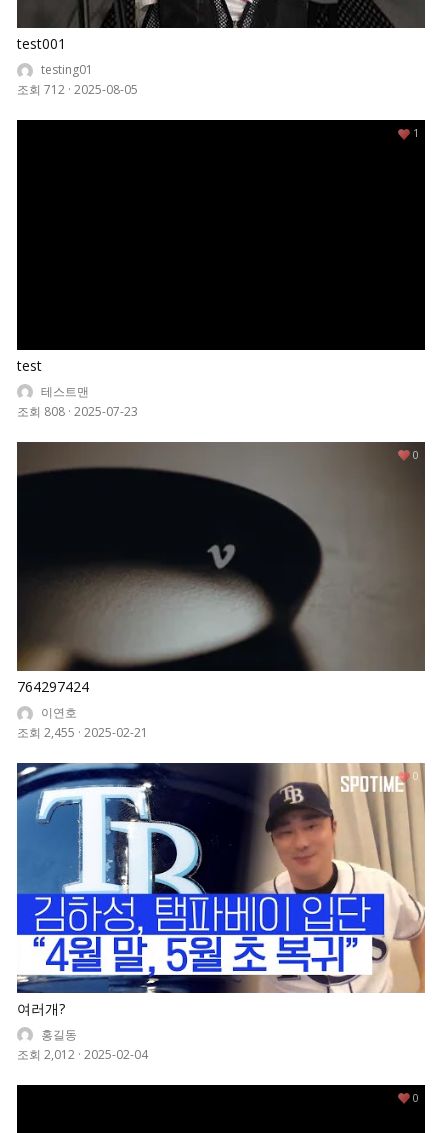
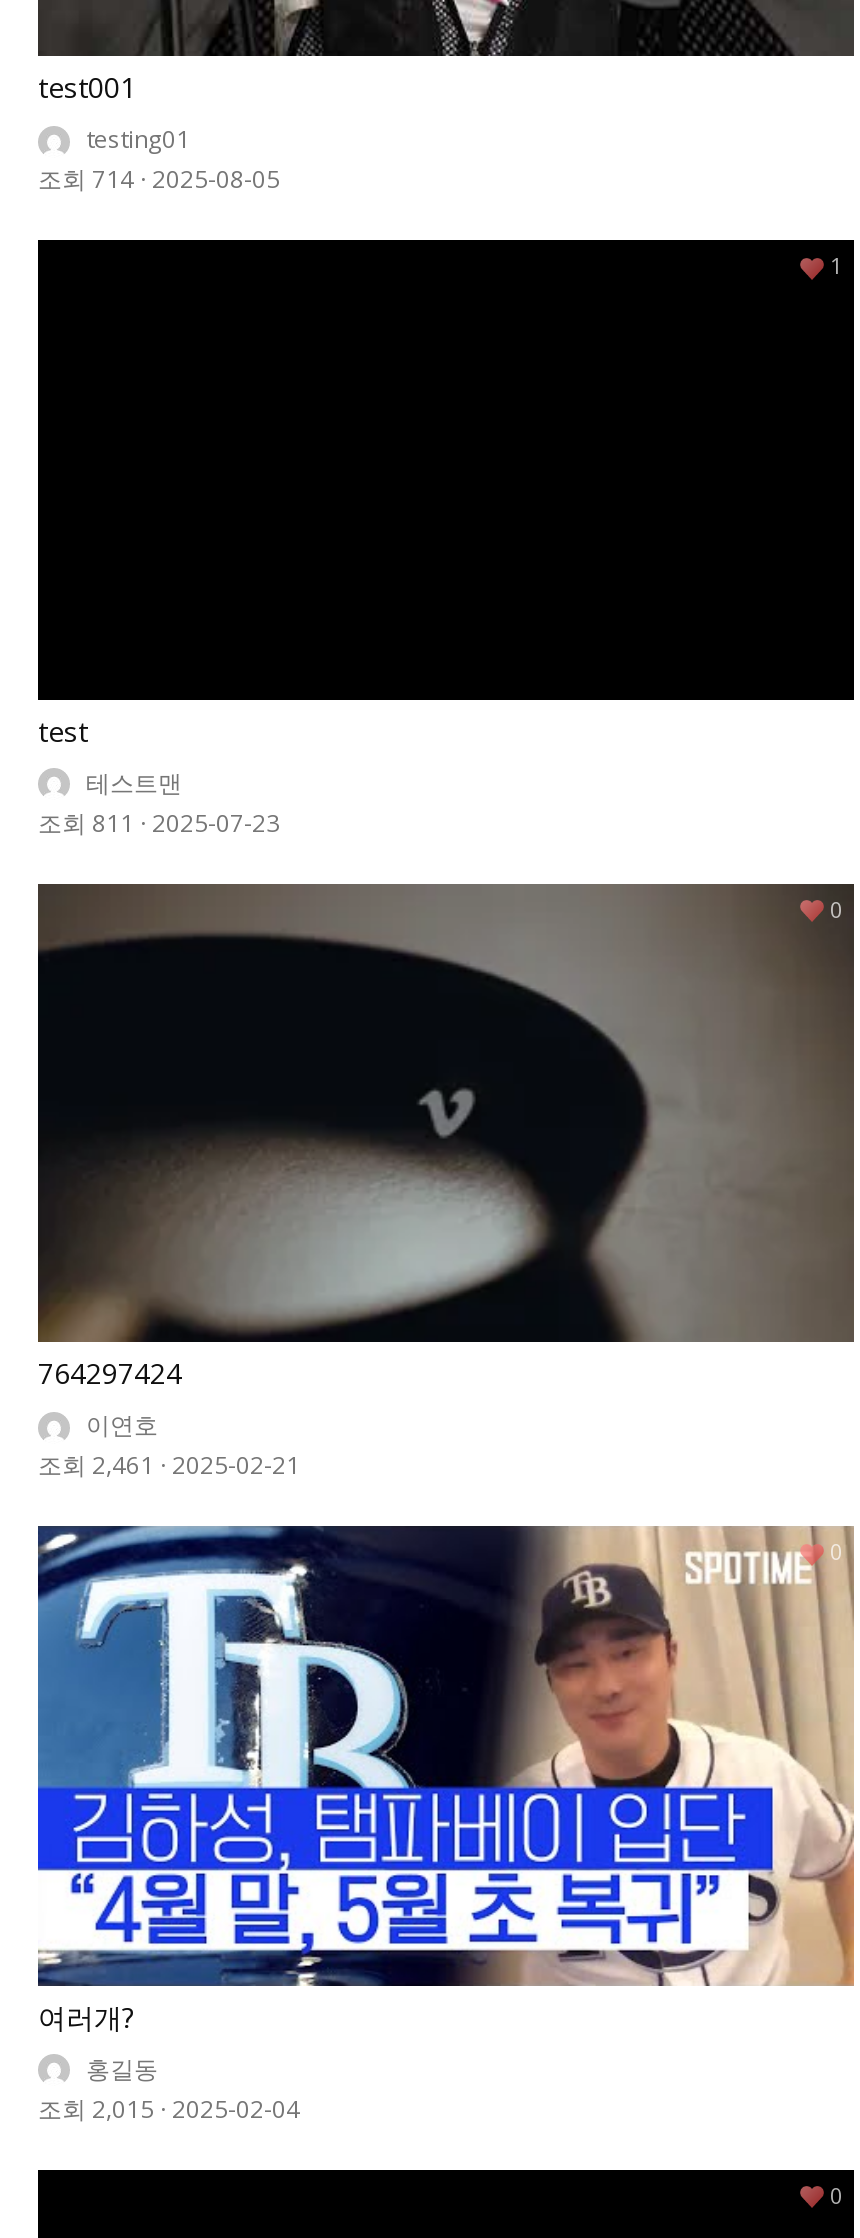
- 조회 712 · 2025-08-05
+ 조회 714 · 2025-08-05

- 조회 808 · 2025-07-23
+ 조회 811 · 2025-07-23

- 조회 2,455 · 2025-02-21
+ 조회 2,461 · 2025-02-21

- 조회 2,012 · 2025-02-04
+ 조회 2,015 · 2025-02-04
